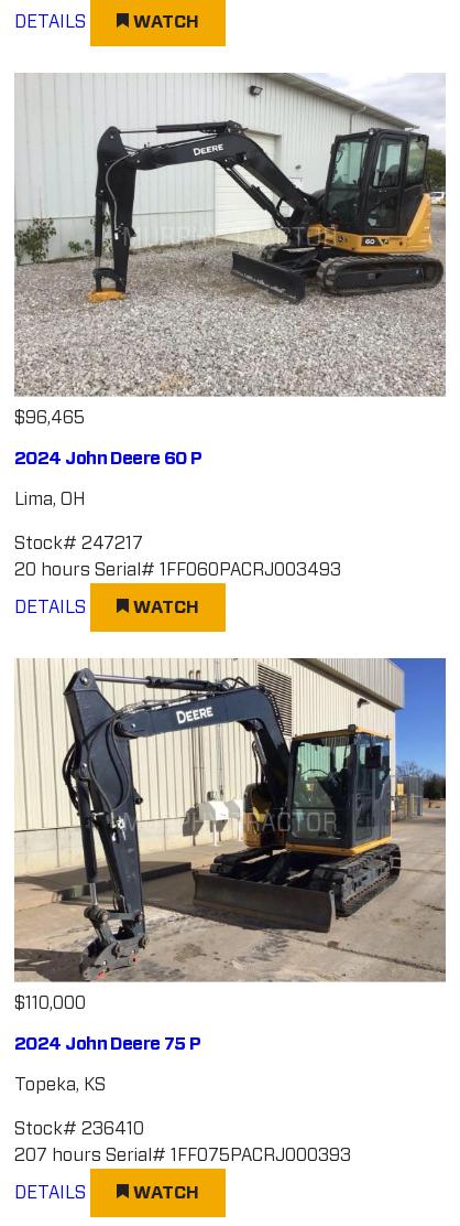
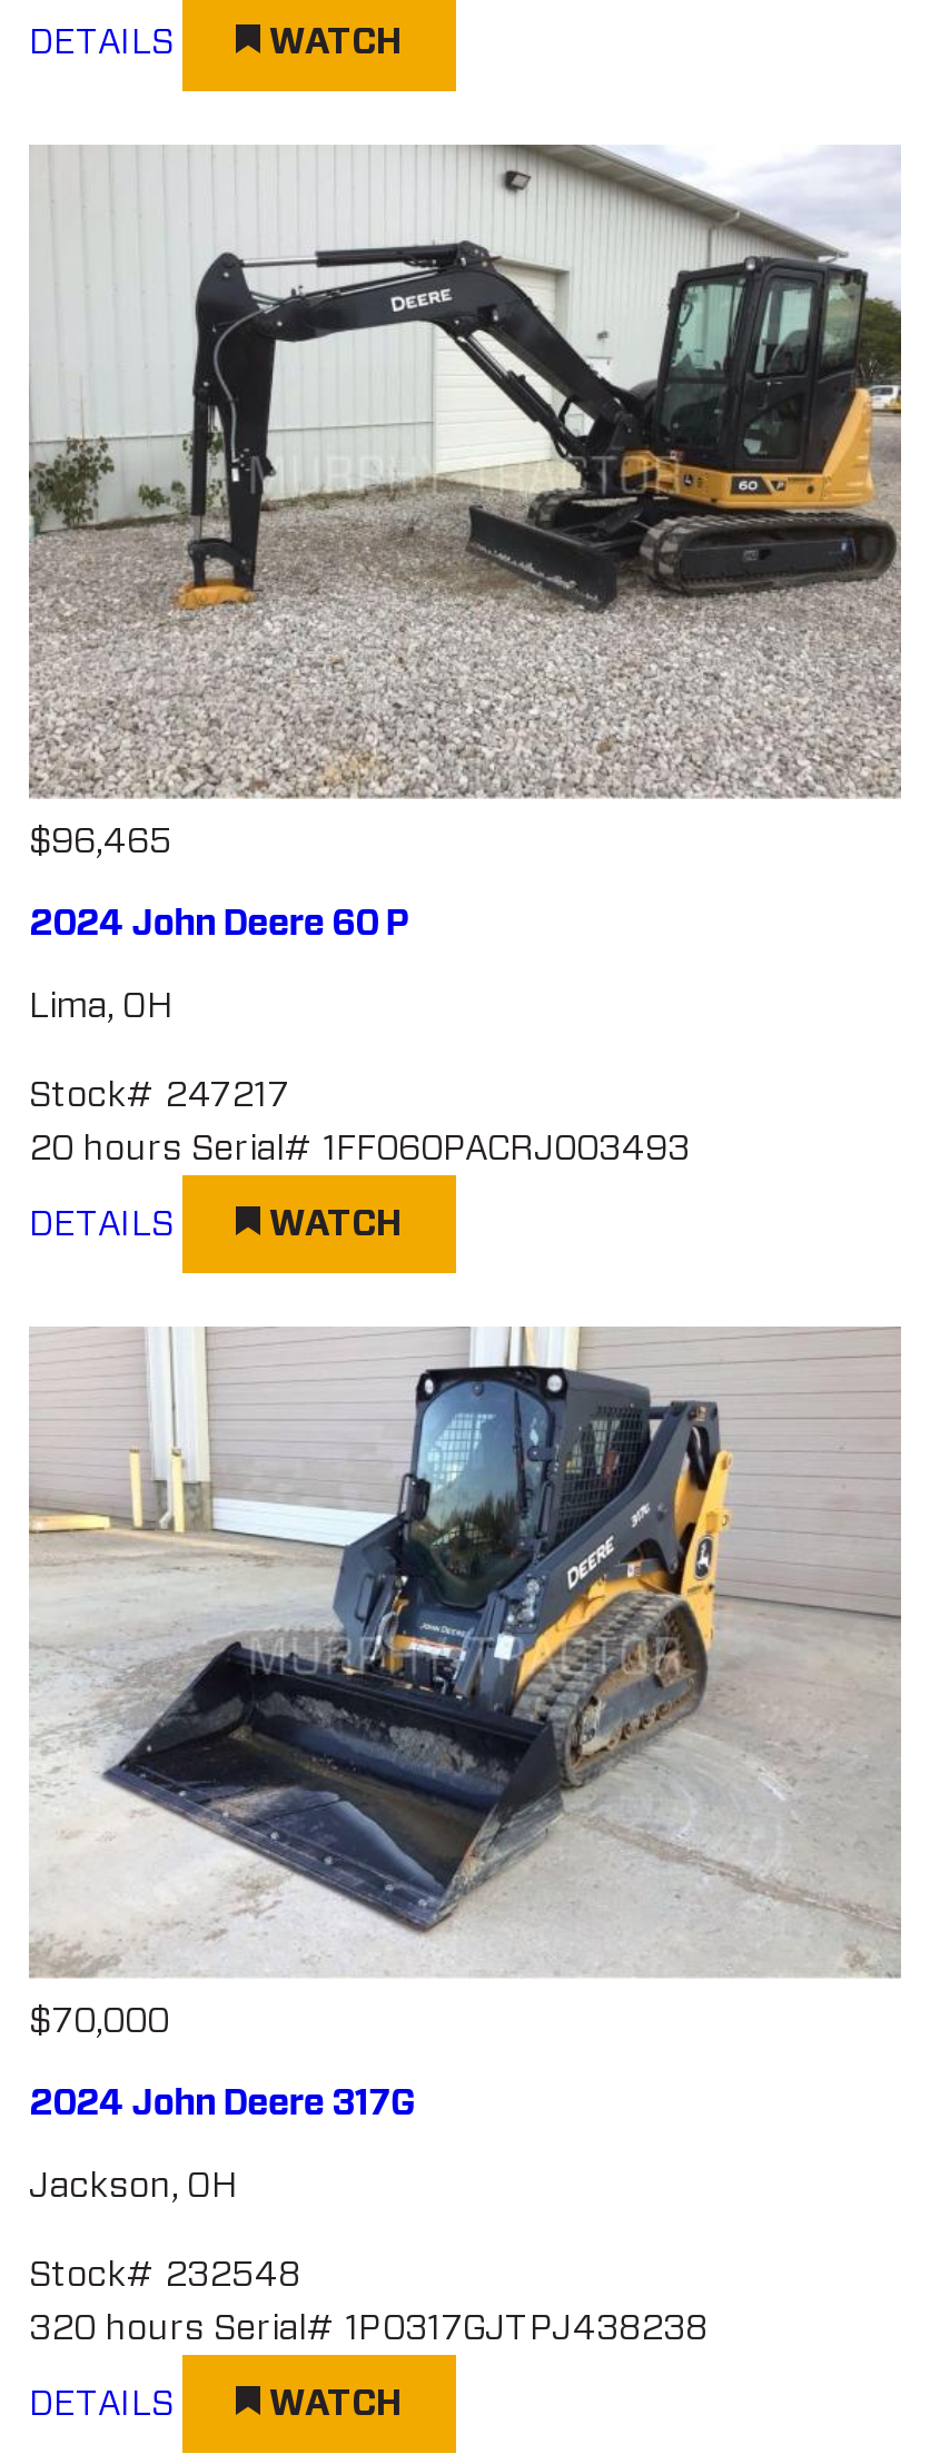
- [image]
- $110,000
+ [image]
+ $70,000

- 2024 John Deere 75 P
+ 2024 John Deere 317G

- Topeka, KS
+ Jackson, OH

- Stock# 236410
- 207 hours Serial# 1FF075PACRJ000393
+ Stock# 232548
+ 320 hours Serial# 1P0317GJTPJ438238
